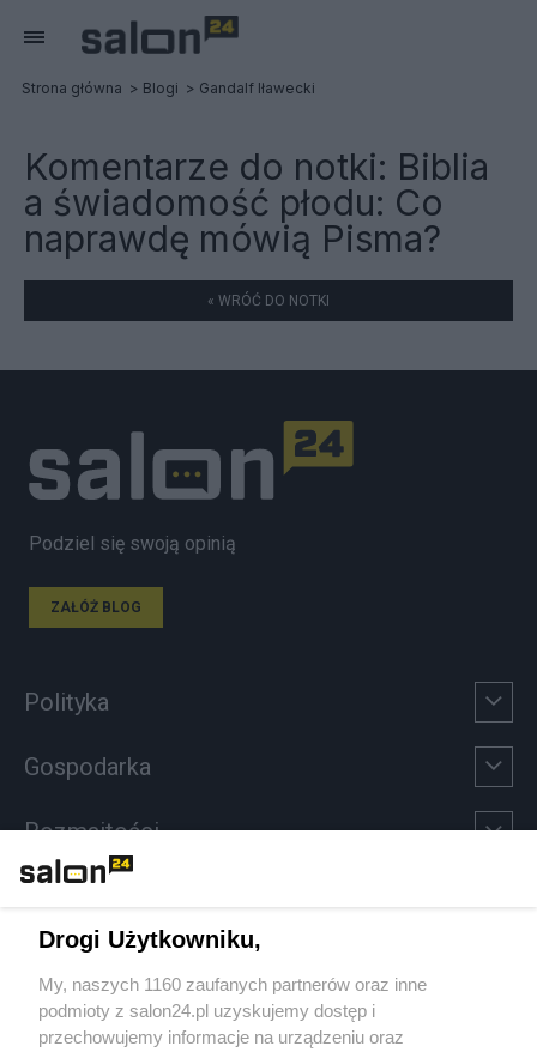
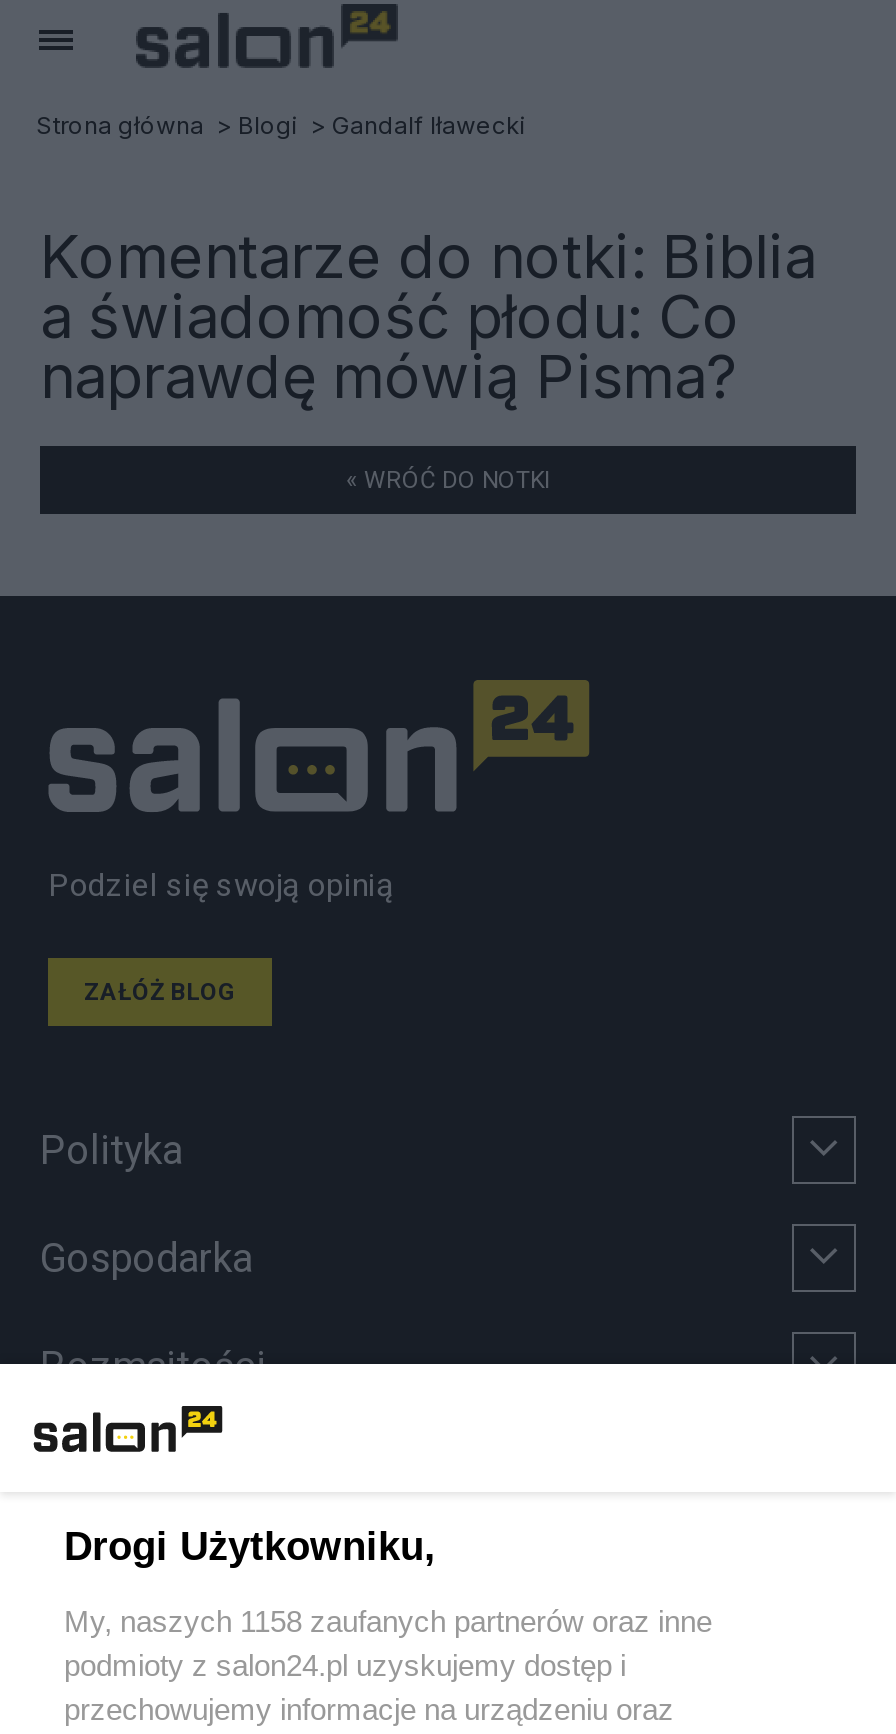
- My, naszych 1160 zaufanych partnerów oraz inne
+ My, naszych 1158 zaufanych partnerów oraz inne
